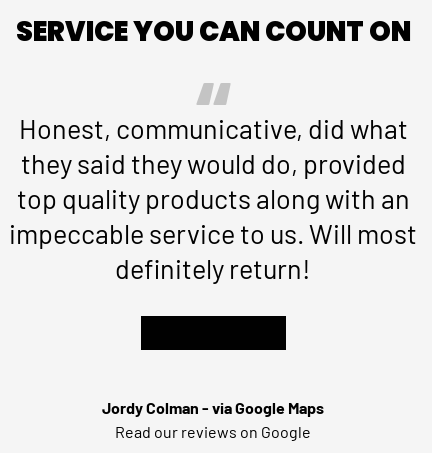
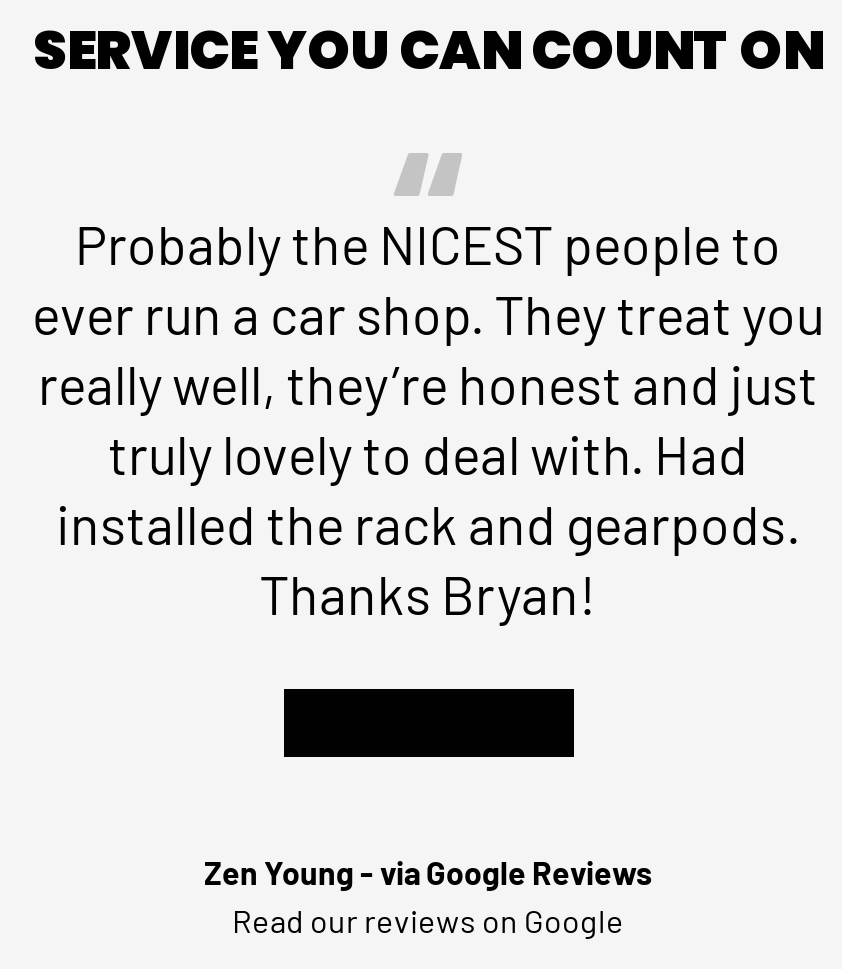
- Honest, communicative, did what
- they said they would do, provided
- top quality products along with an
- impeccable service to us. Will most
- definitely return!
+ Probably the NICEST people to
+ ever run a car shop. They treat you
+ really well, they’re honest and just
+ truly lovely to deal with. Had
+ installed the rack and gearpods.
+ Thanks Bryan!

- Jordy Colman - via Google Maps
+ Zen Young - via Google Reviews
